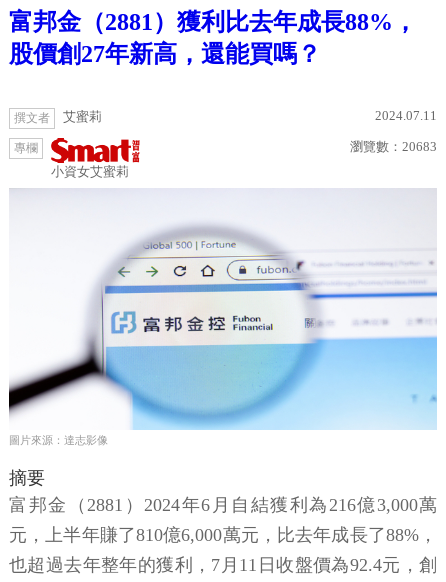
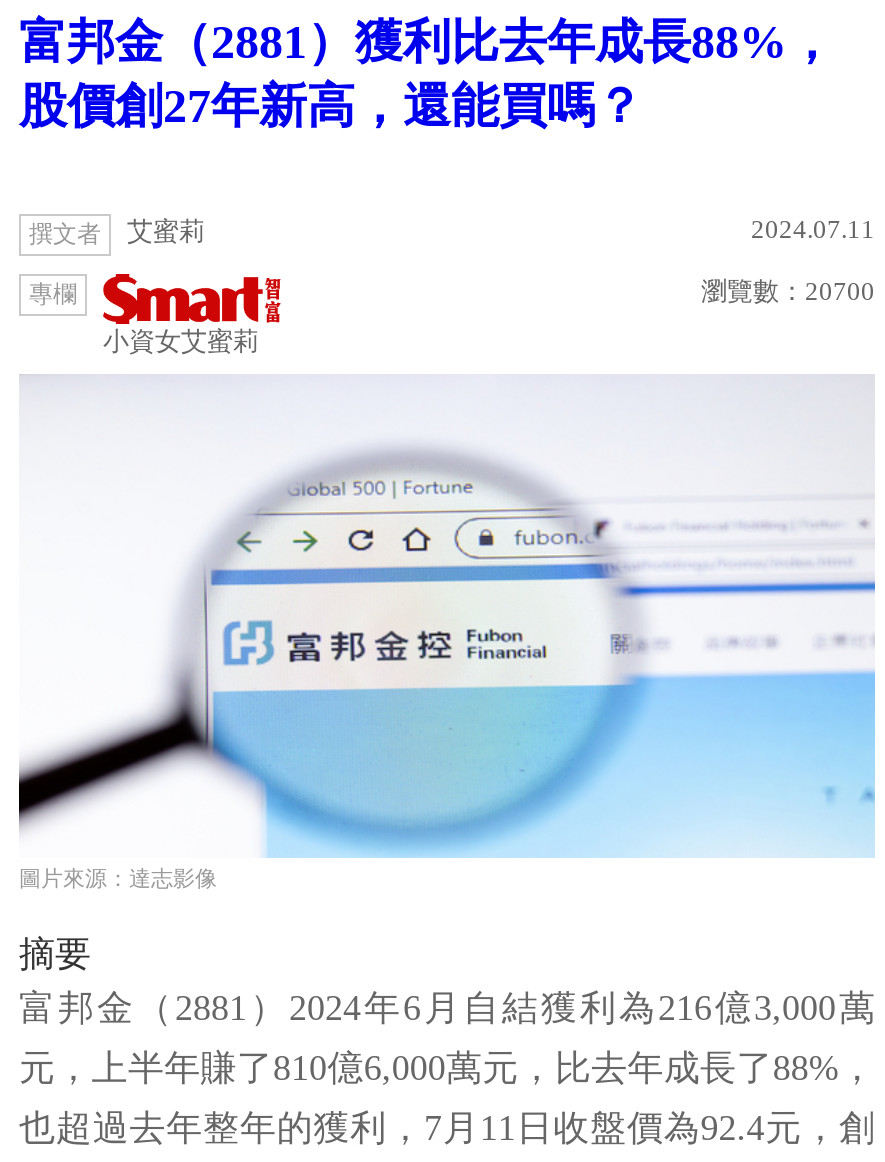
- 瀏覽數：20683
+ 瀏覽數：20700
